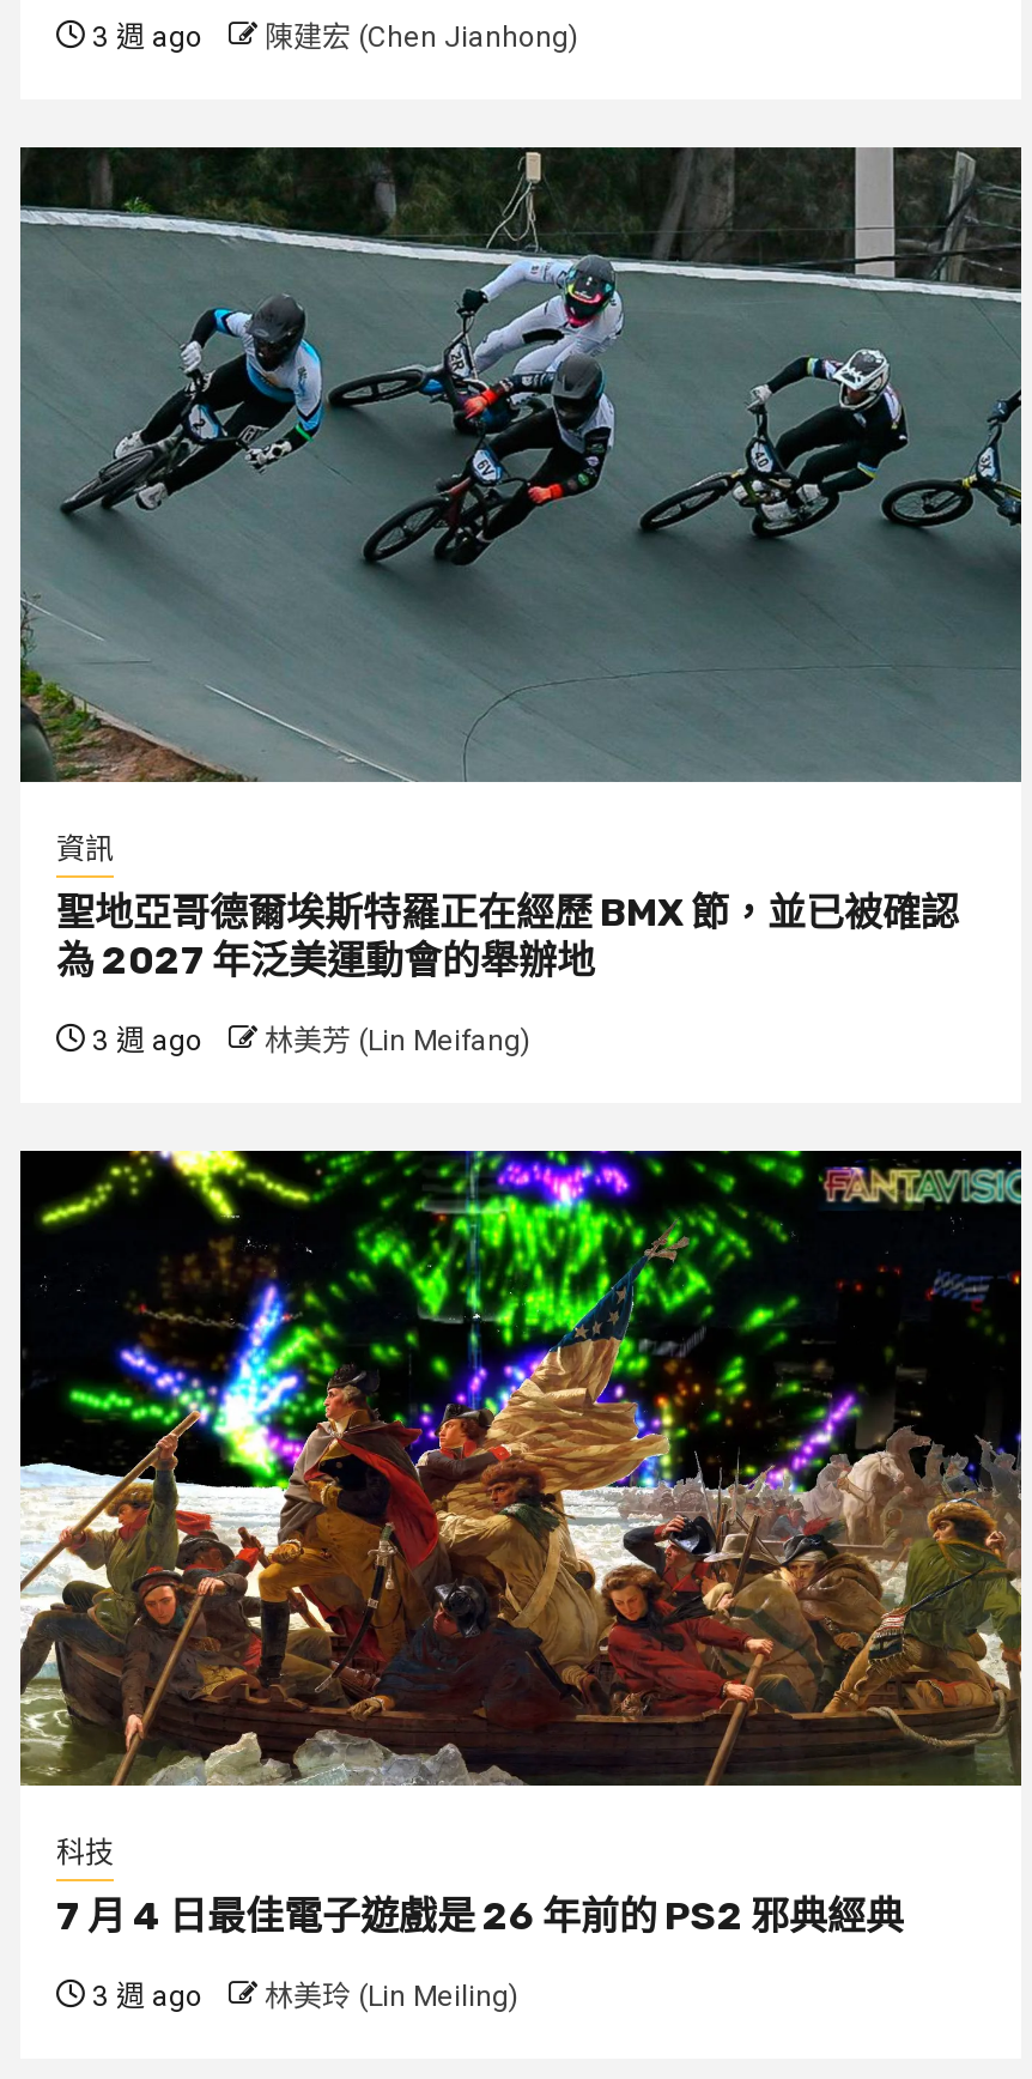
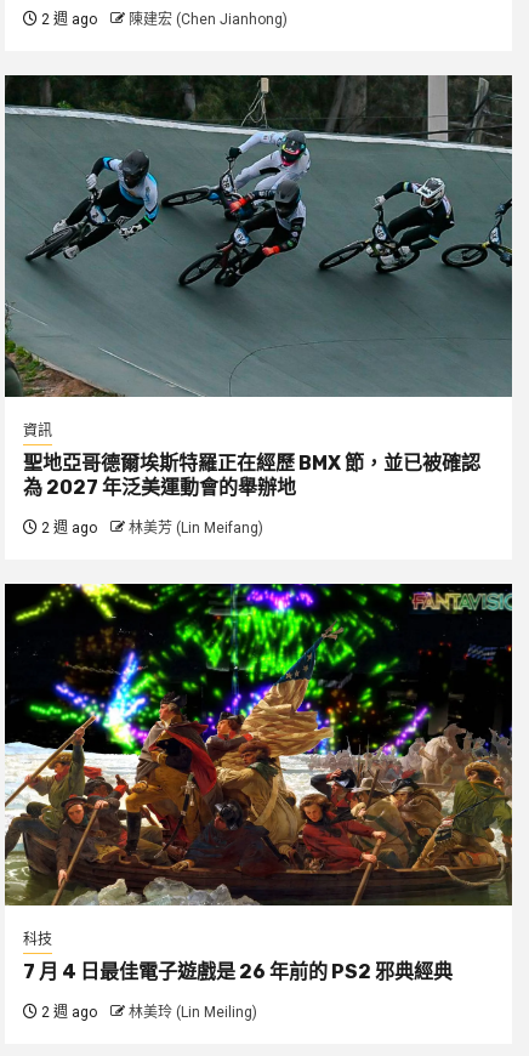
- 3 週 ago 陳建宏 (Chen Jianhong)
+ 2 週 ago 陳建宏 (Chen Jianhong)

- 3 週 ago 林美芳 (Lin Meifang)
+ 2 週 ago 林美芳 (Lin Meifang)

- 3 週 ago 林美玲 (Lin Meiling)
+ 2 週 ago 林美玲 (Lin Meiling)
